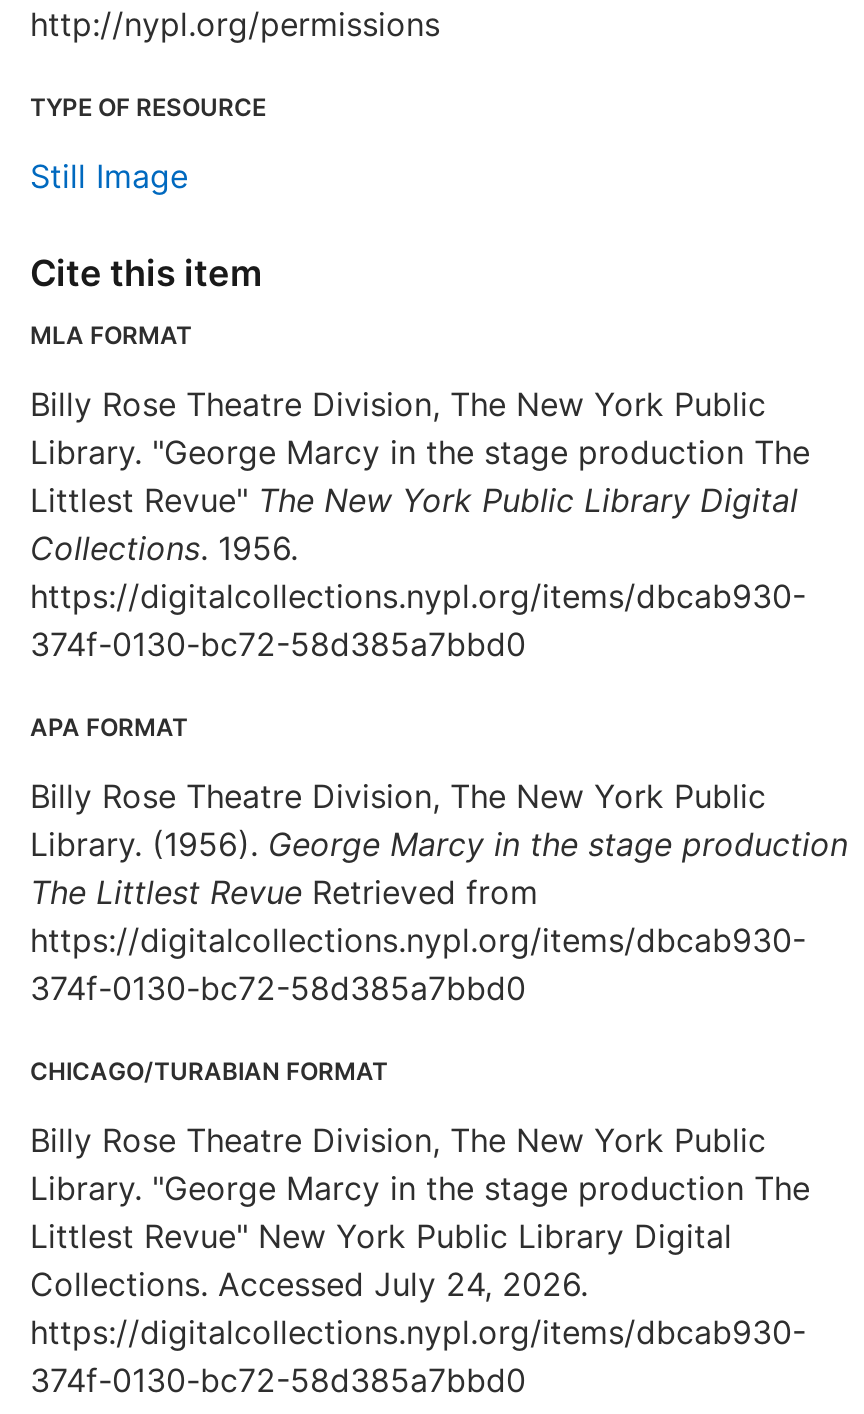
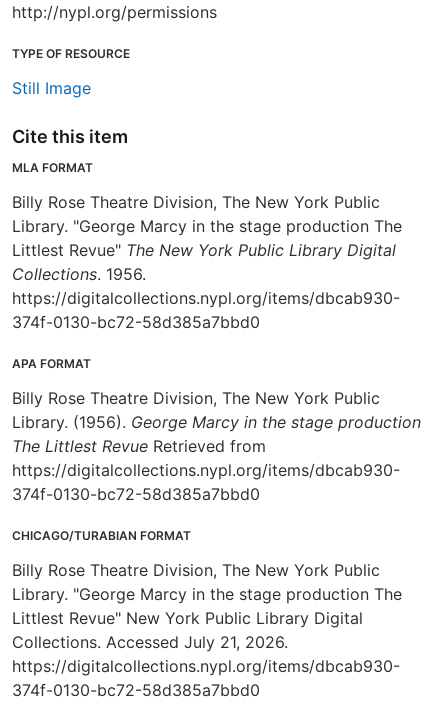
- Collections. Accessed July 24, 2026.
+ Collections. Accessed July 21, 2026.
